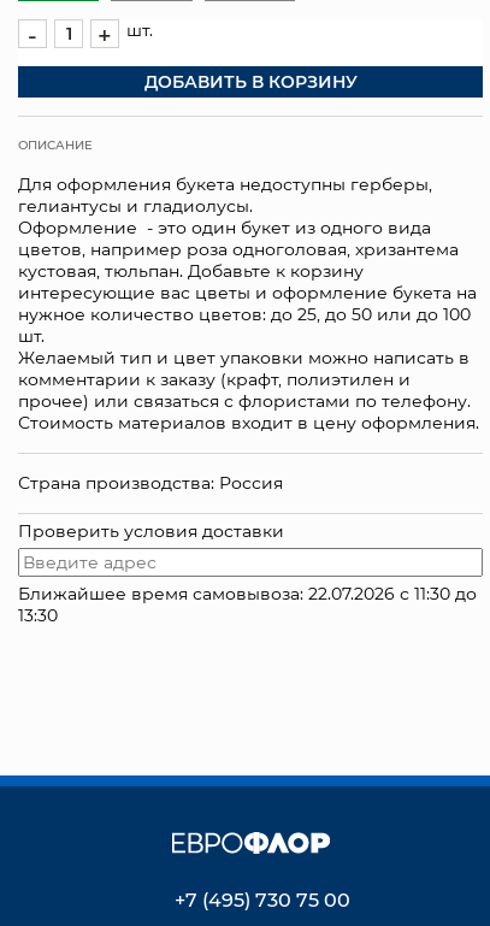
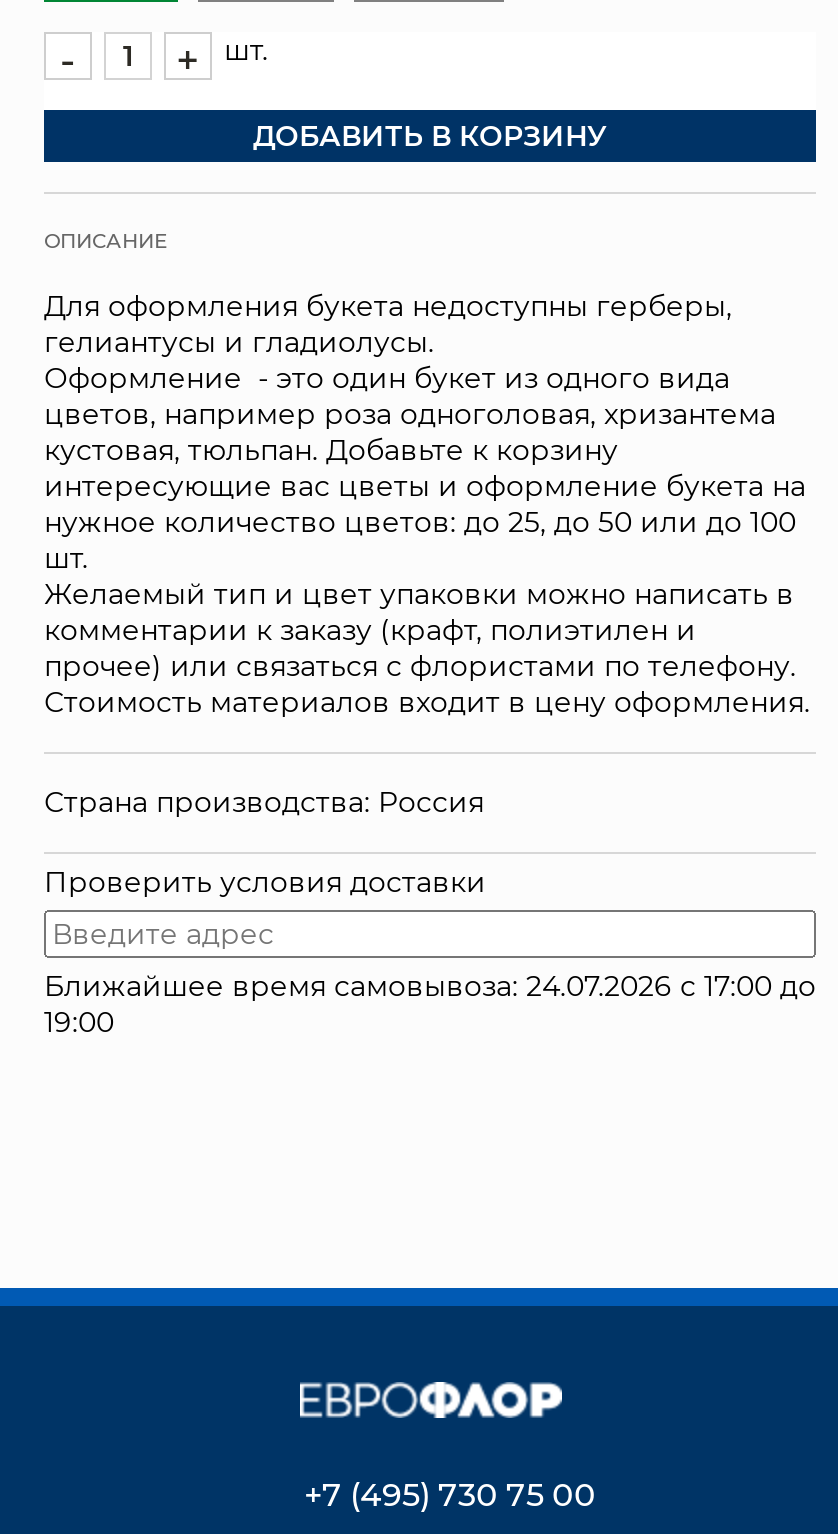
- Ближайшее время самовывоза: 22.07.2026 с 11:30 до
+ Ближайшее время самовывоза: 24.07.2026 с 17:00 до

- 13:30
+ 19:00
